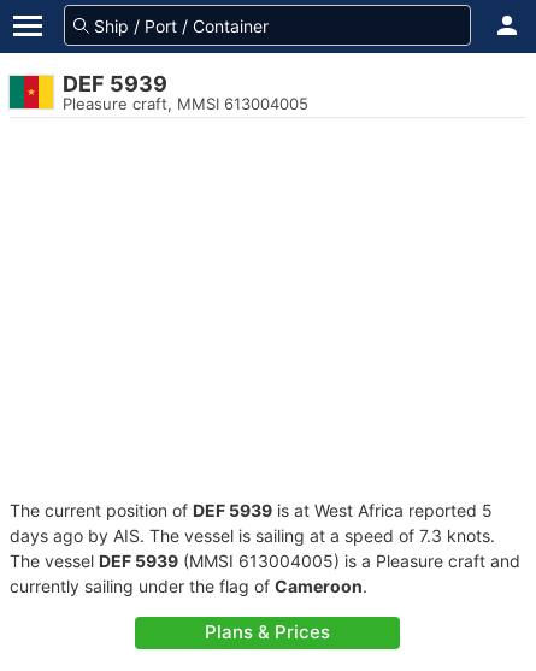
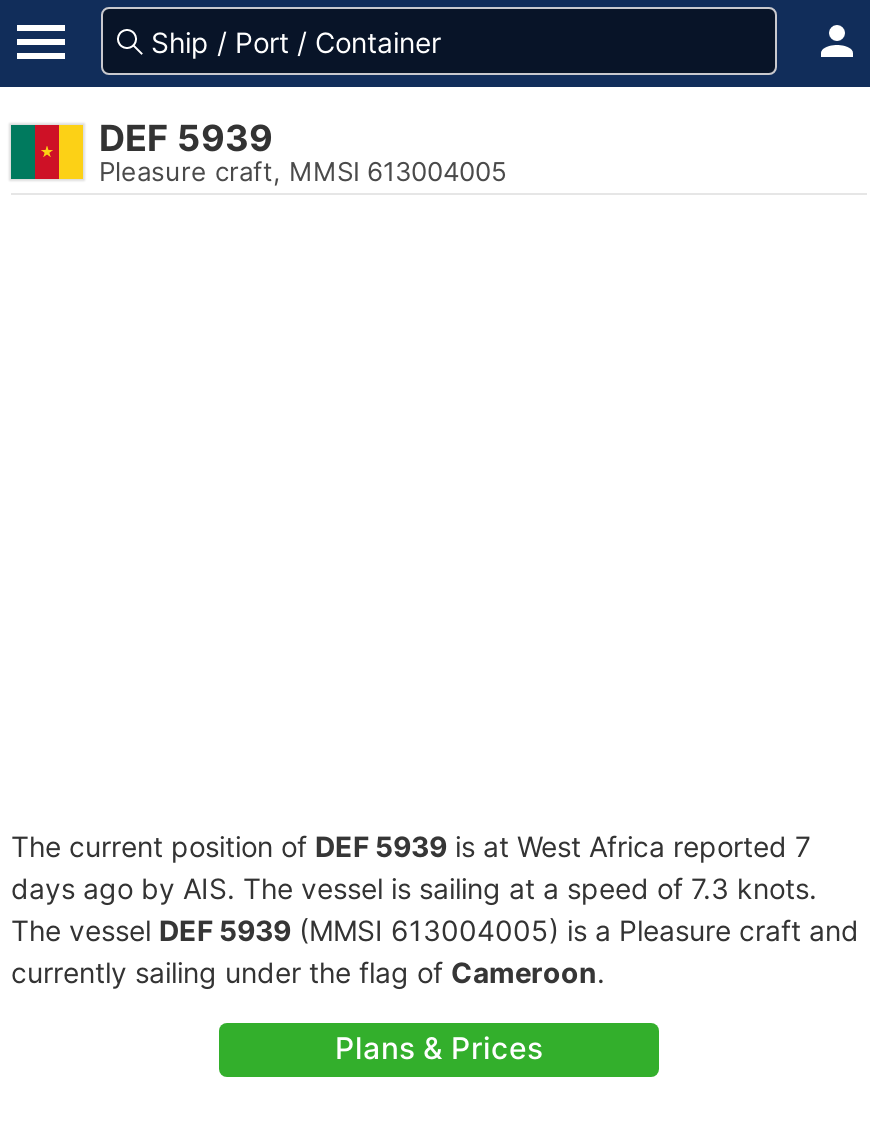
- The current position of DEF 5939 is at West Africa reported 5
+ The current position of DEF 5939 is at West Africa reported 7
